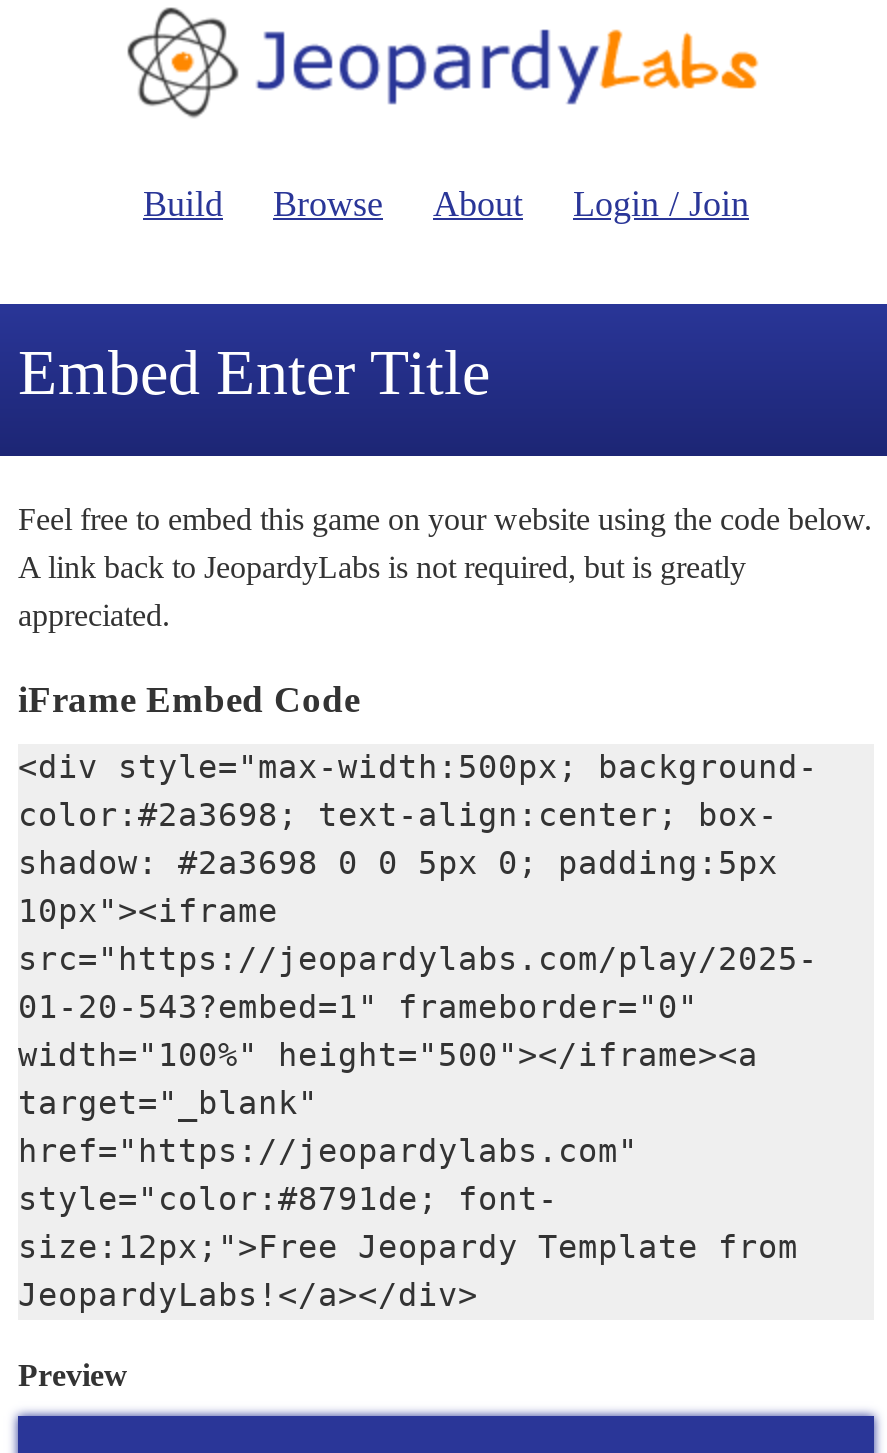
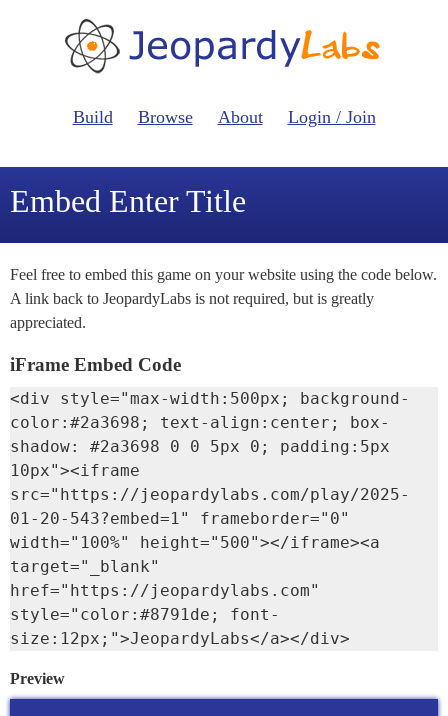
- size:12px;">Free Jeopardy Template from
- JeopardyLabs!</a></div>
+ size:12px;">JeopardyLabs</a></div>
